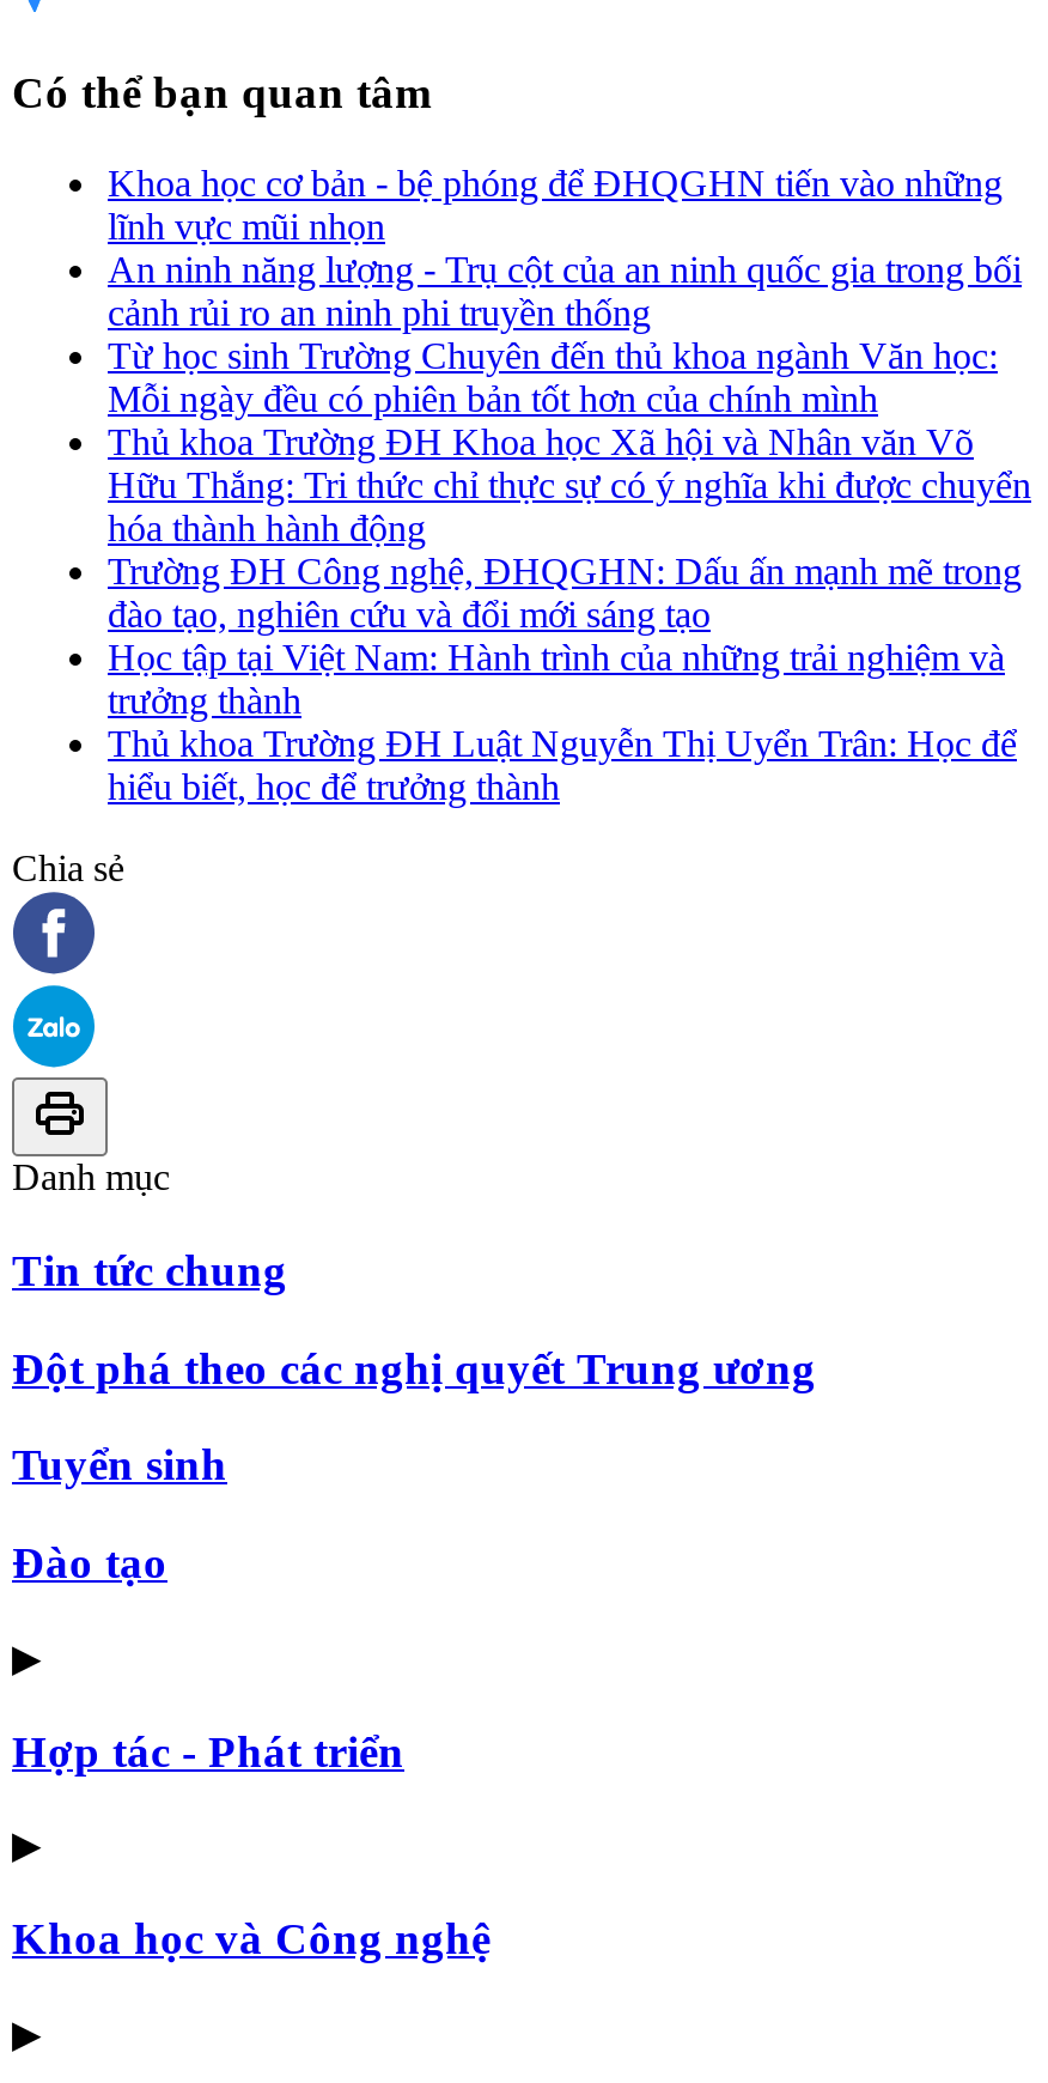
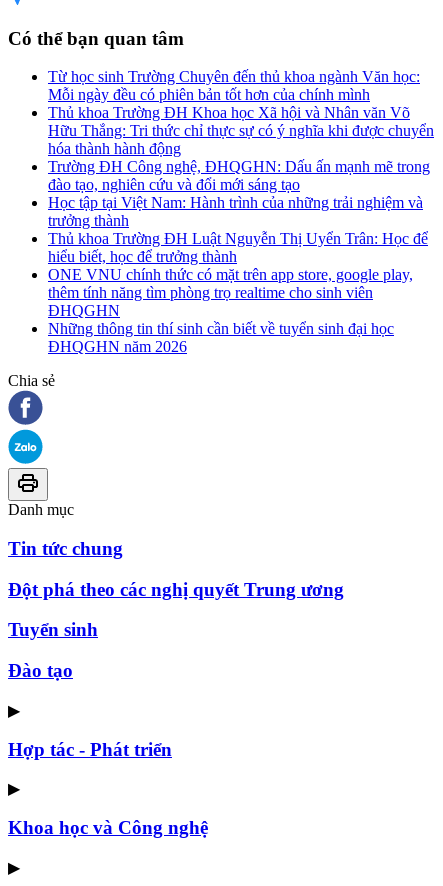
- Khoa học cơ bản - bệ phóng để ĐHQGHN tiến vào những
- lĩnh vực mũi nhọn
- An ninh năng lượng - Trụ cột của an ninh quốc gia trong bối
- cảnh rủi ro an ninh phi truyền thống

moved up: Từ học sinh Trường Chuyên đến thủ khoa ngành Văn học: | Mỗi ngày đều có phiên bản tốt hơn của chính mình | Thủ khoa Trường ĐH Khoa học Xã hội và Nhân văn Võ | ... | Thủ khoa Trường ĐH Luật Nguyễn Thị Uyển Trân: Học để | hiểu biết, học để trưởng thành

+ ONE VNU chính thức có mặt trên app store, google play,
+ thêm tính năng tìm phòng trọ realtime cho sinh viên
+ ĐHQGHN
+ Những thông tin thí sinh cần biết về tuyển sinh đại học
+ ĐHQGHN năm 2026
